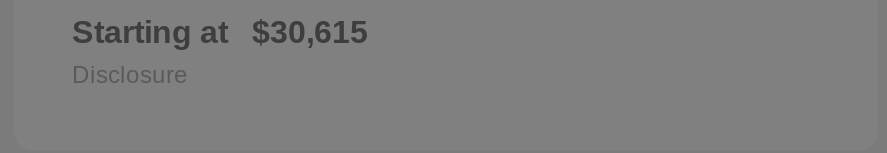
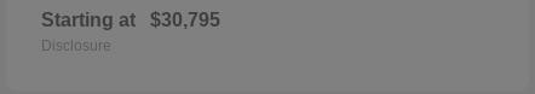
- Starting at $30,615
+ Starting at $30,795
